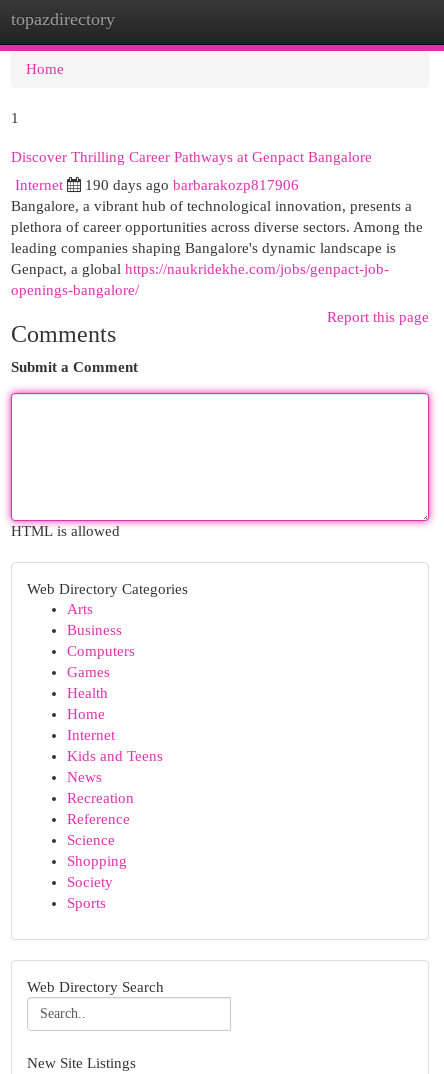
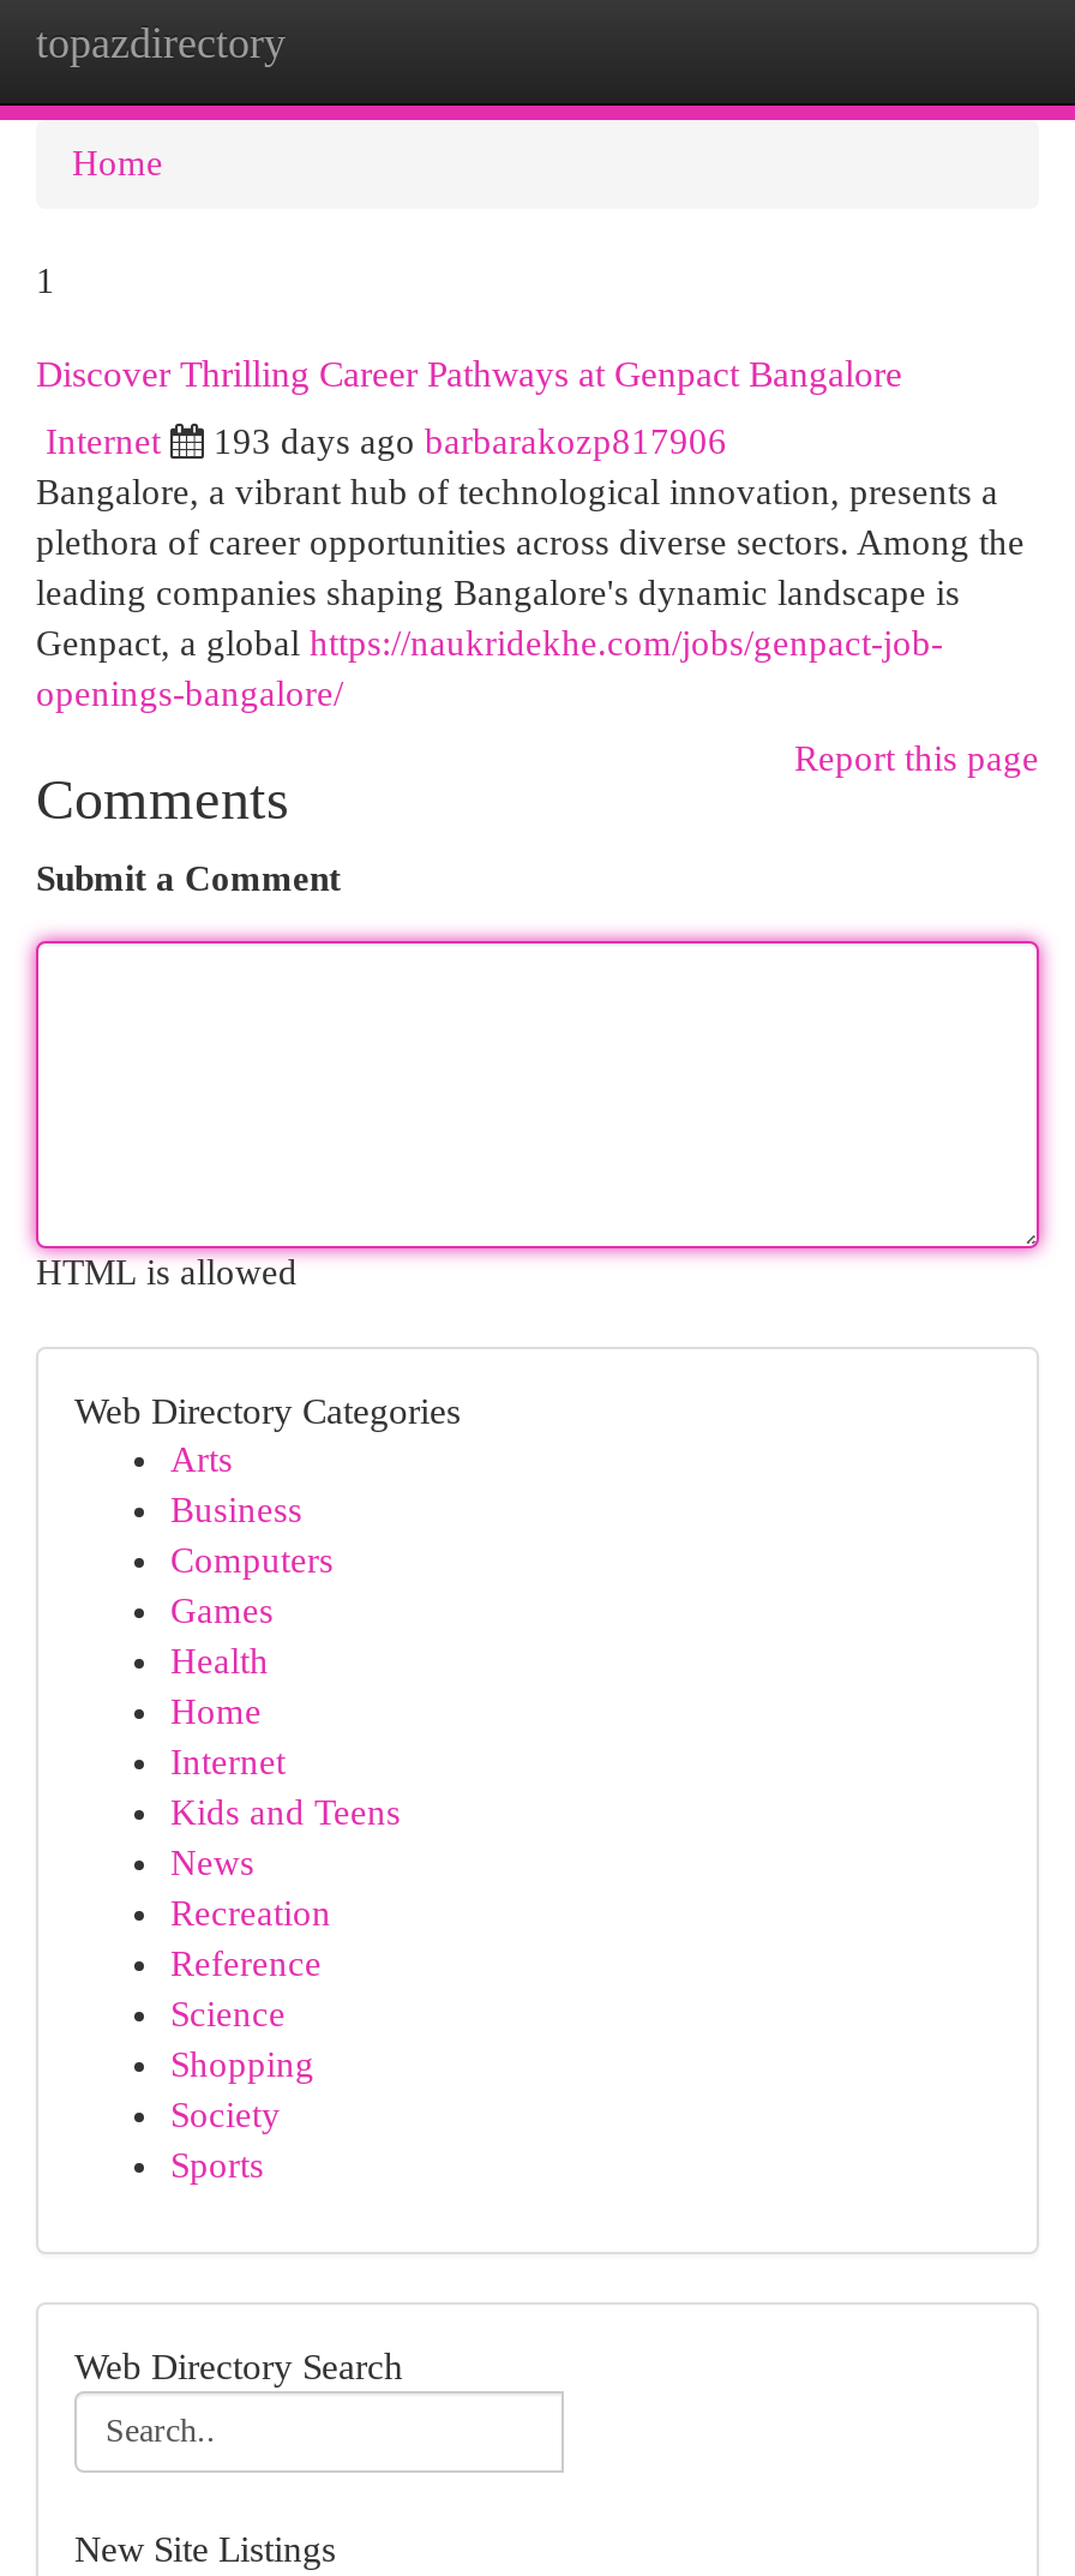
- 190 days ago barbarakozp817906
+ 193 days ago barbarakozp817906
